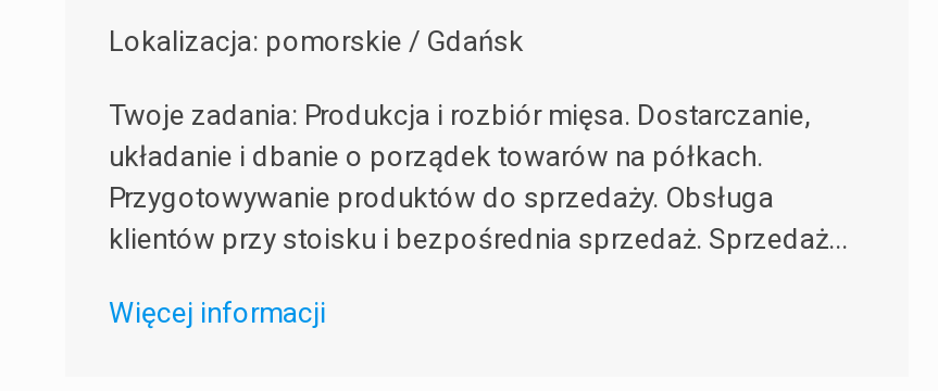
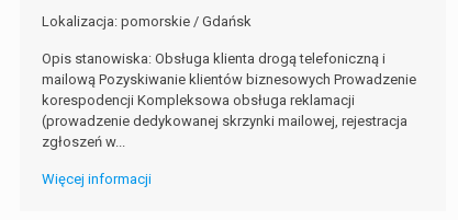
- Twoje zadania: Produkcja i rozbiór mięsa. Dostarczanie,
- układanie i dbanie o porządek towarów na półkach.
- Przygotowywanie produktów do sprzedaży. Obsługa
- klientów przy stoisku i bezpośrednia sprzedaż. Sprzedaż...
+ Opis stanowiska: Obsługa klienta drogą telefoniczną i
+ mailową Pozyskiwanie klientów biznesowych Prowadzenie
+ korespodencji Kompleksowa obsługa reklamacji
+ (prowadzenie dedykowanej skrzynki mailowej, rejestracja
+ zgłoszeń w...
